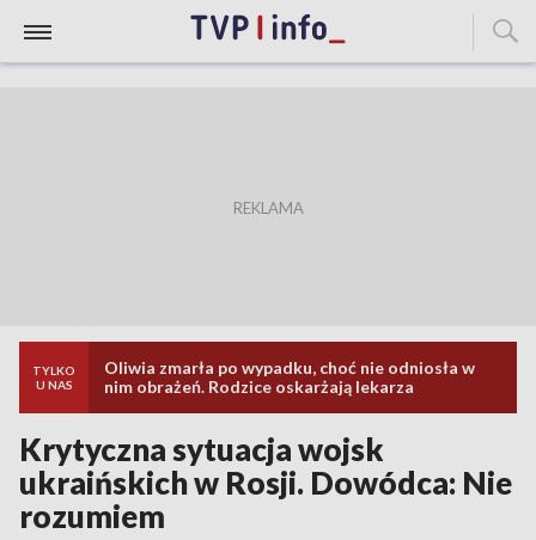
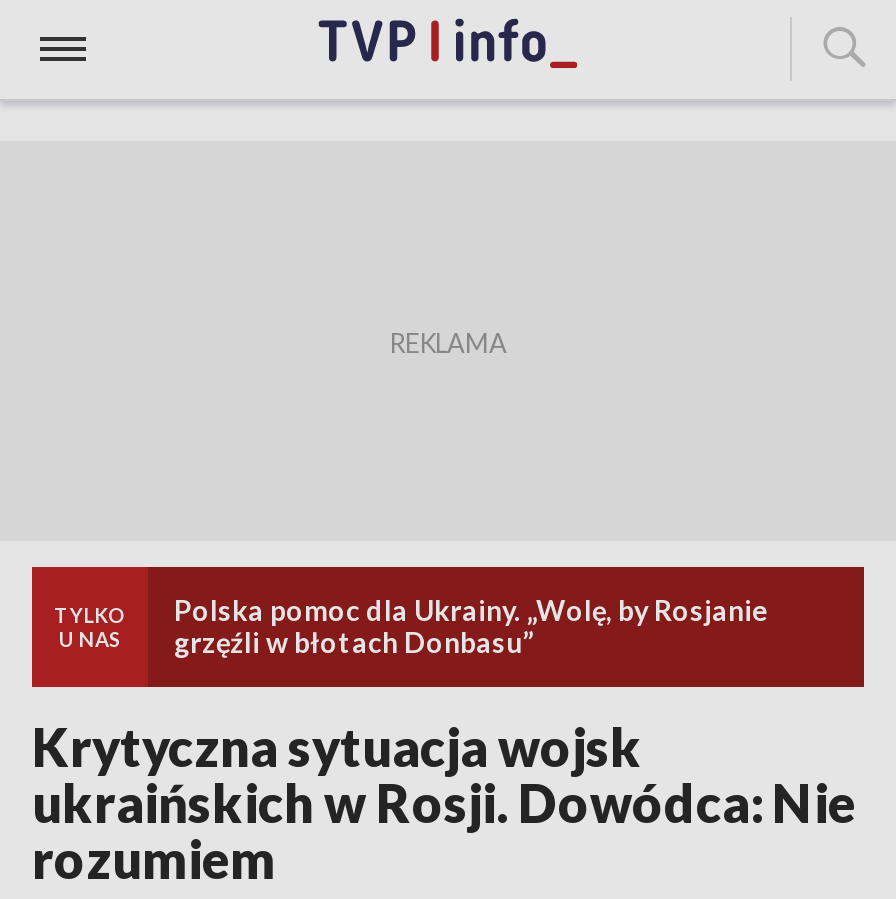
- Oliwia zmarła po wypadku, choć nie odniosła w
- nim obrażeń. Rodzice oskarżają lekarza
+ Polska pomoc dla Ukrainy. „Wolę, by Rosjanie
+ grzęźli w błotach Donbasu”
